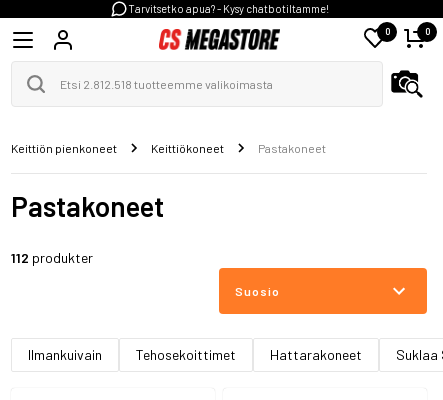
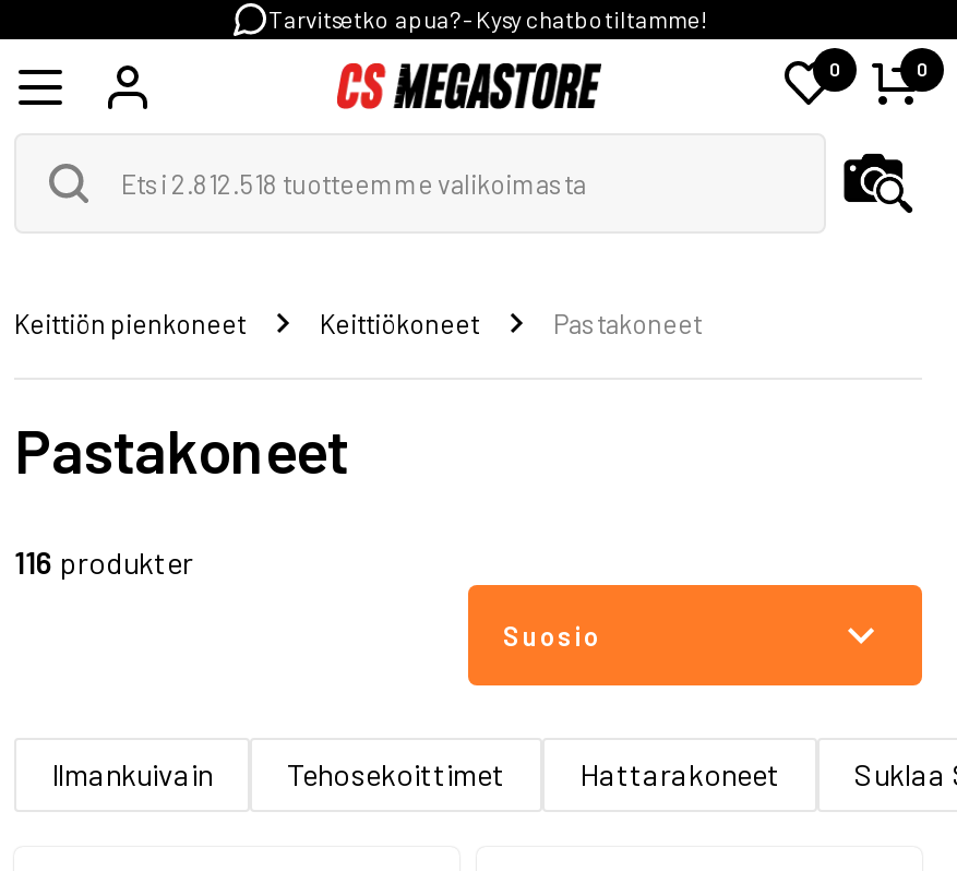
- 112 produkter
+ 116 produkter
